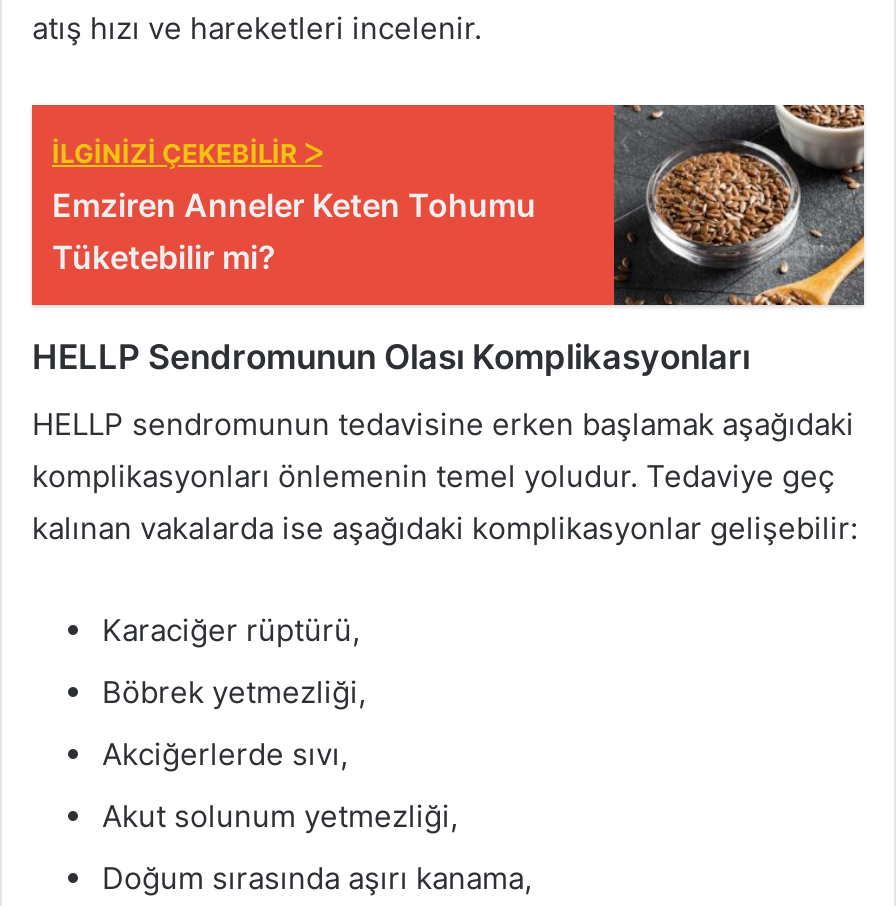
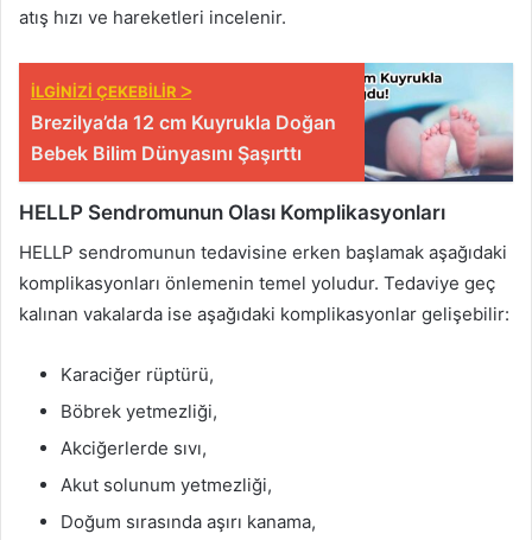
- [image]
- Emziren Anneler Keten Tohumu
- Tüketebilir mi?
+ [image]
+ Brezilya’da 12 cm Kuyrukla Doğan
+ Bebek Bilim Dünyasını Şaşırttı
